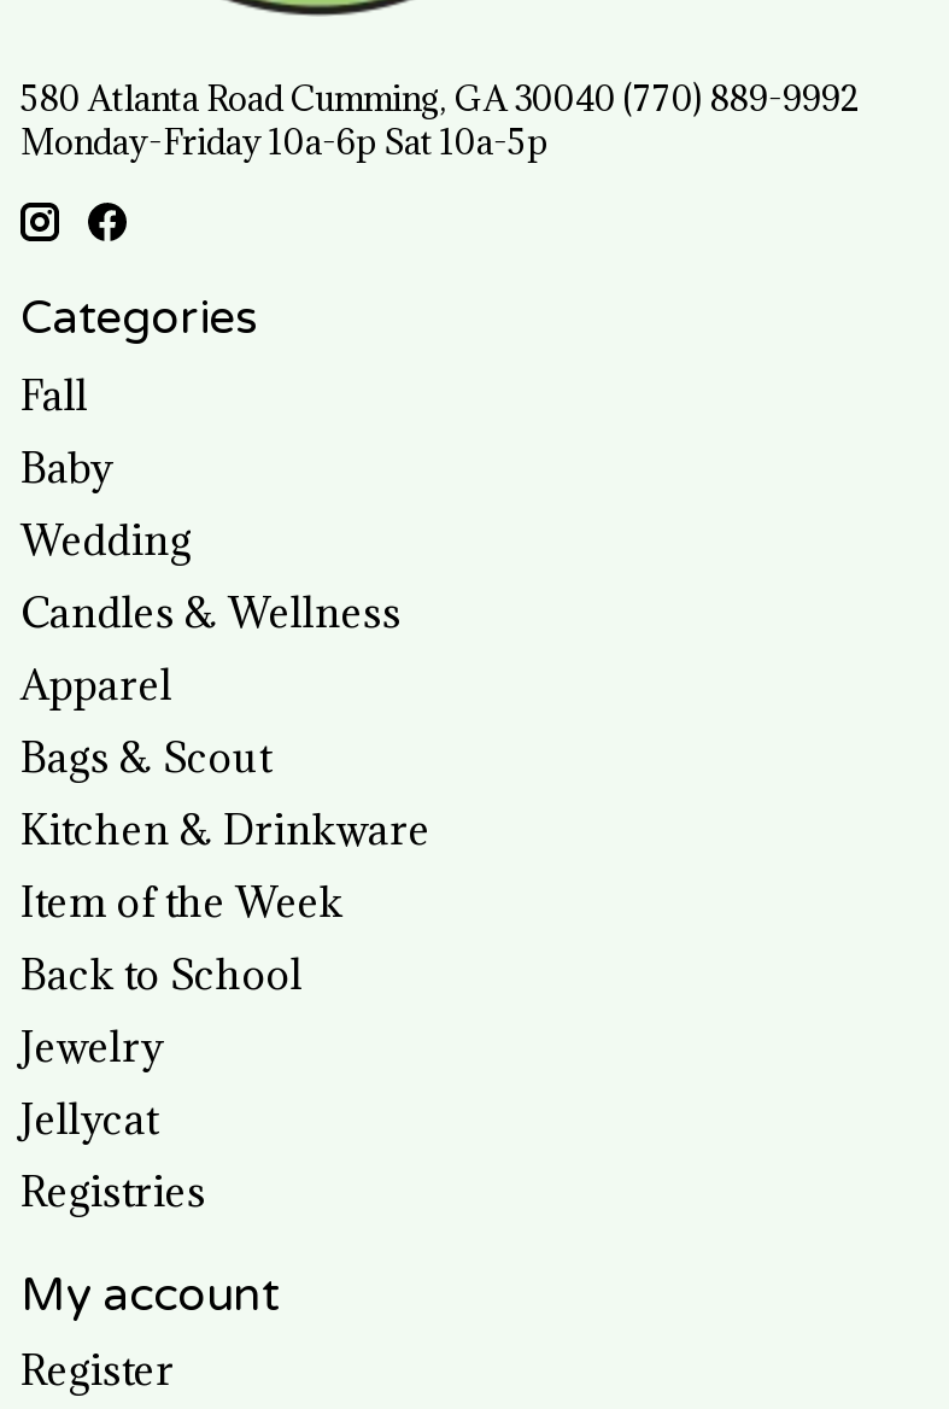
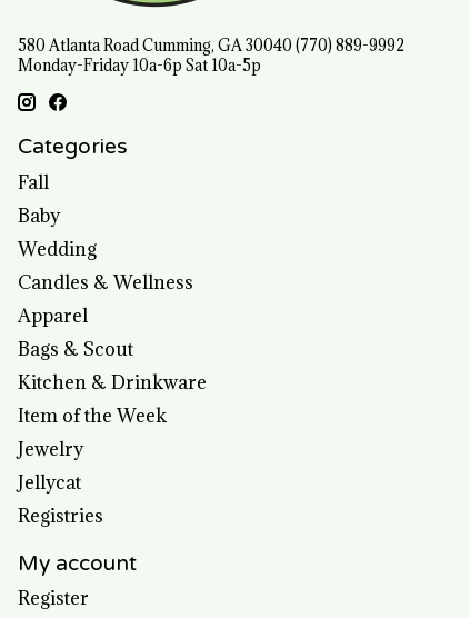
- Back to School
